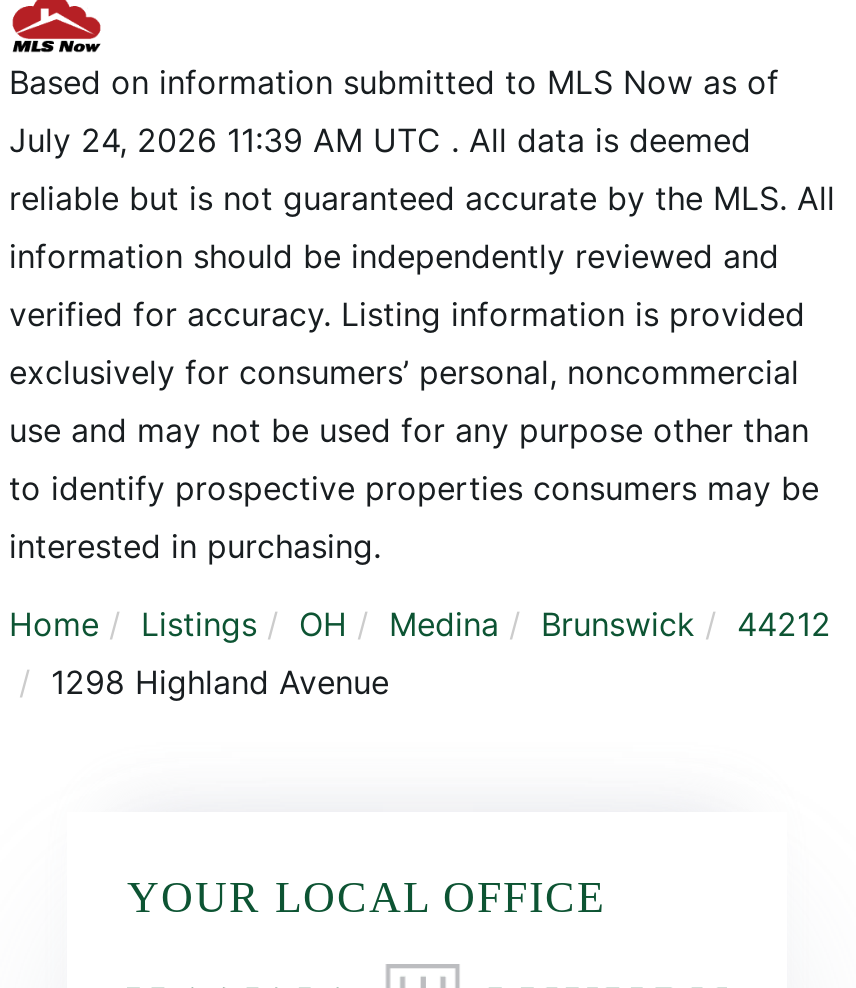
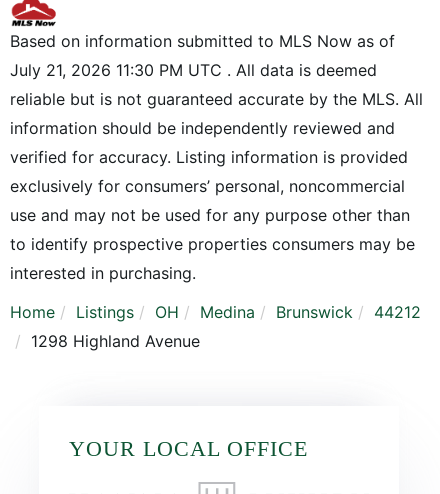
- July 24, 2026 11:39 AM UTC . All data is deemed
+ July 21, 2026 11:30 PM UTC . All data is deemed
